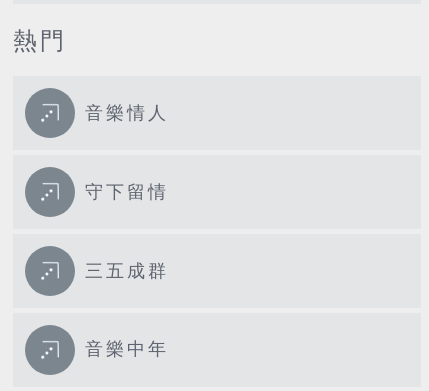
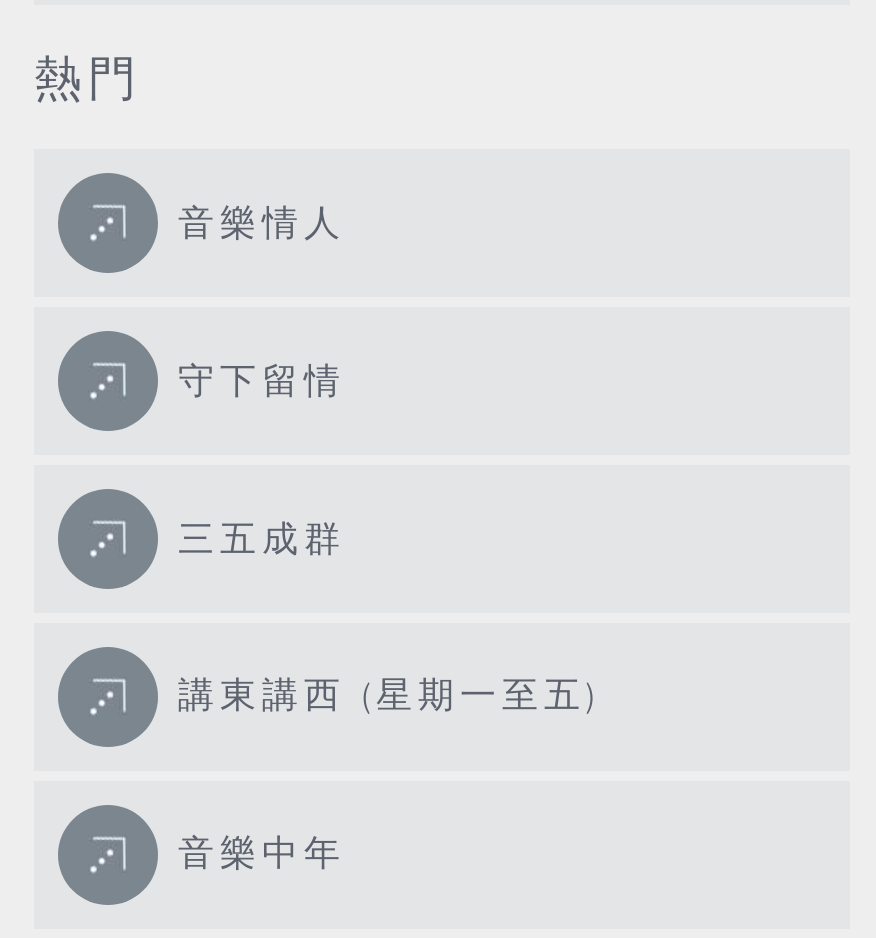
+ 講東講西 (星期一至五)
